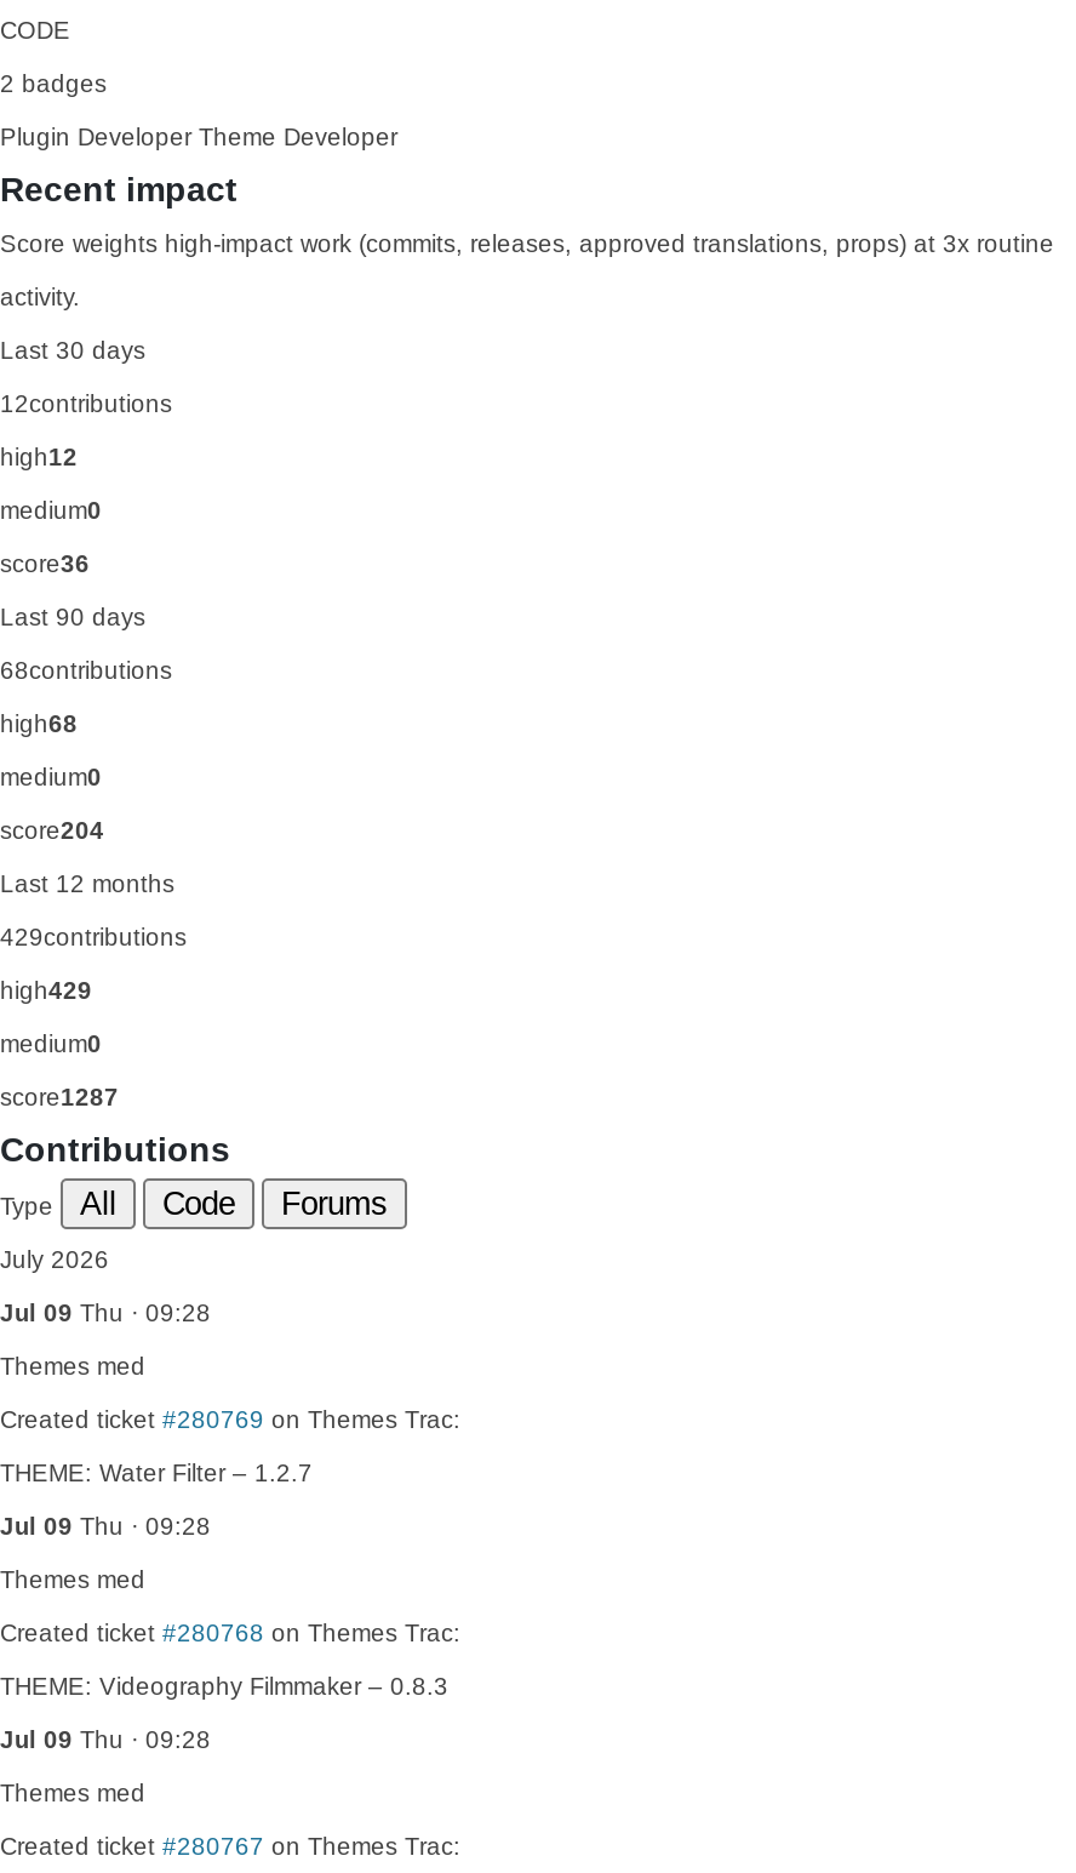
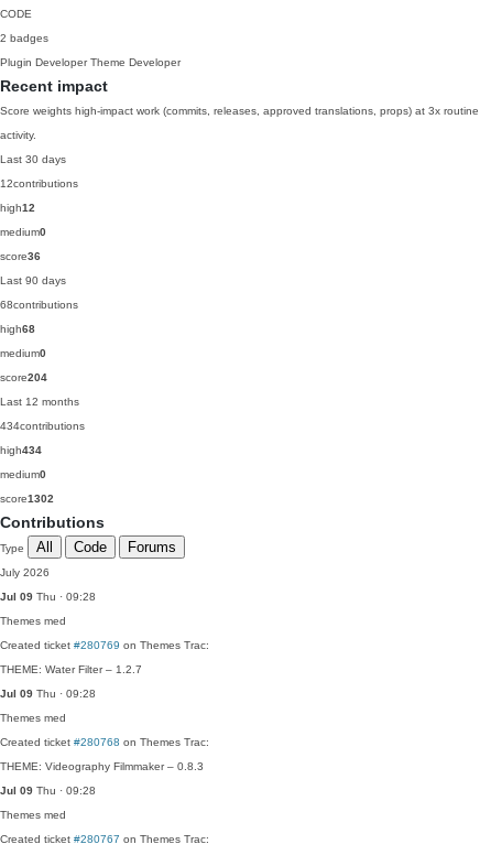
- 429contributions
+ 434contributions

- high429
+ high434

- score1287
+ score1302
